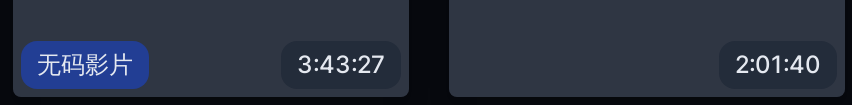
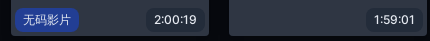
- 3:43:27
+ 2:00:19

- 2:01:40
+ 1:59:01
